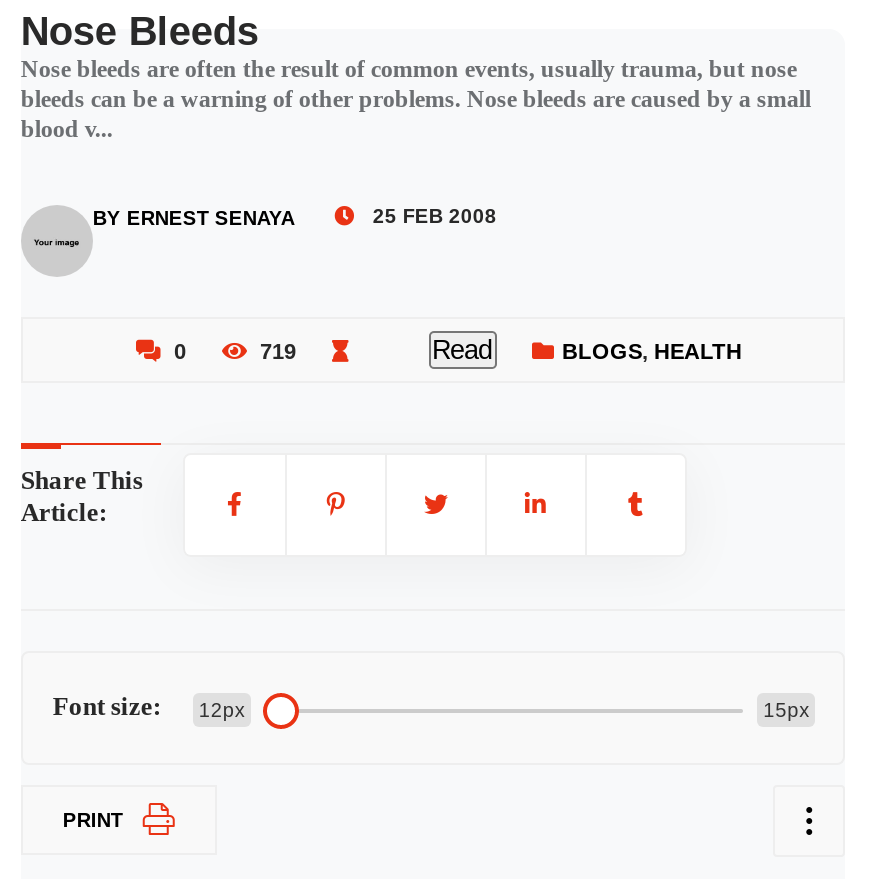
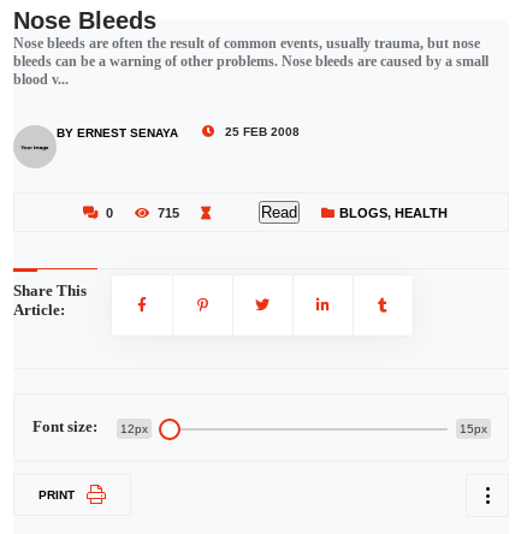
- 719
+ 715
